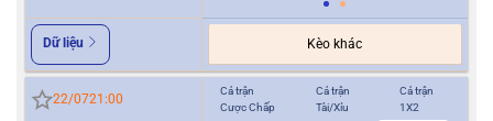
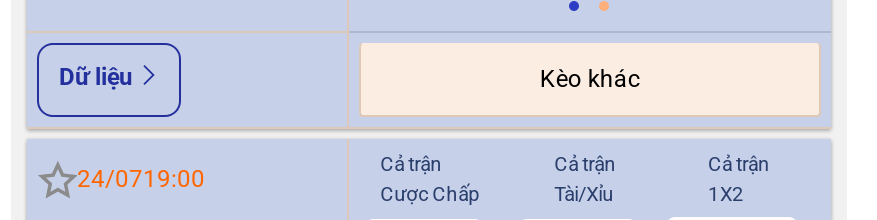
- 22/0721:00
+ 24/0719:00
